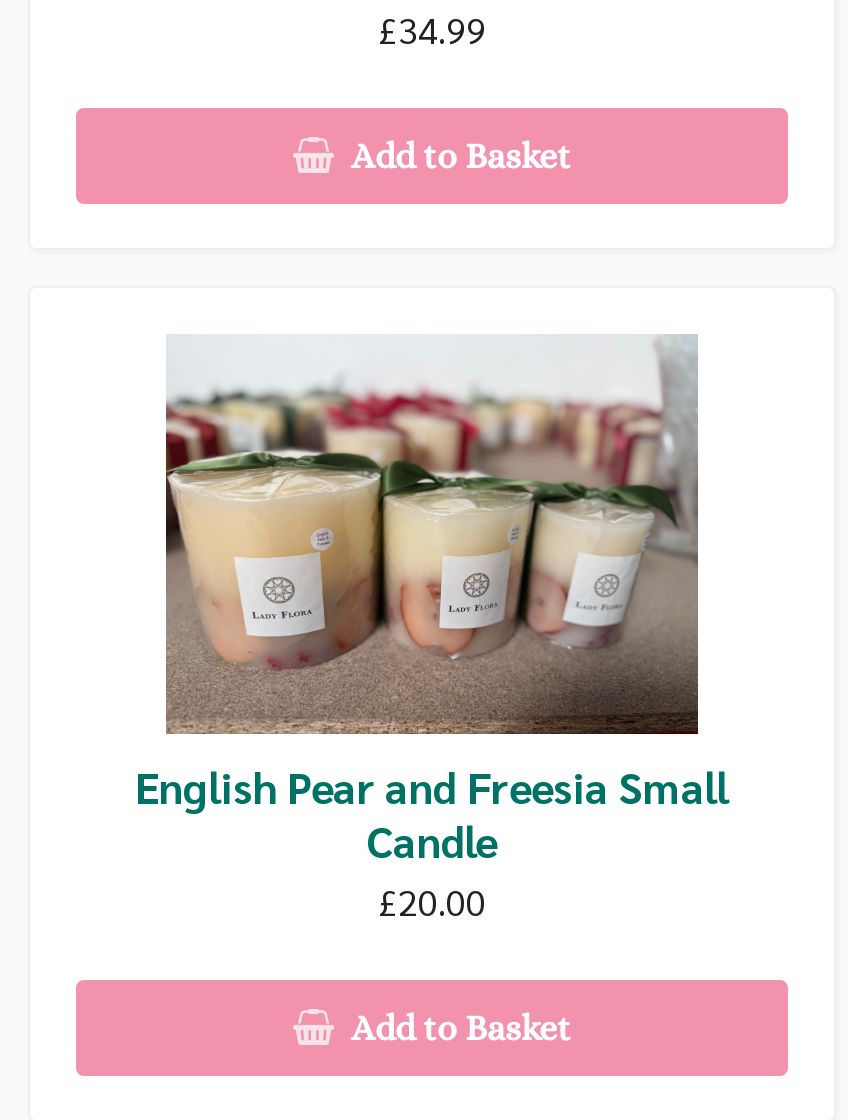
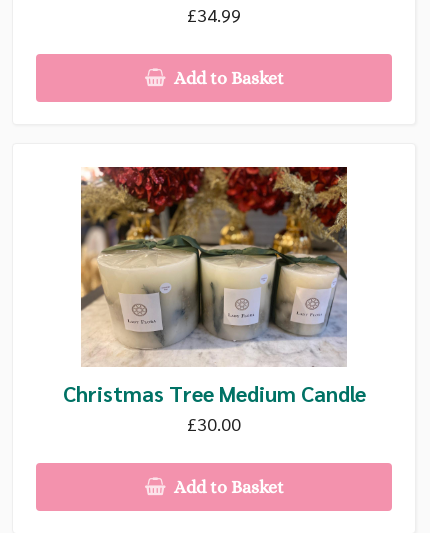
- [image]
- English Pear and Freesia Small
- Candle
- £20.00
+ [image]
+ Christmas Tree Medium Candle
+ £30.00
